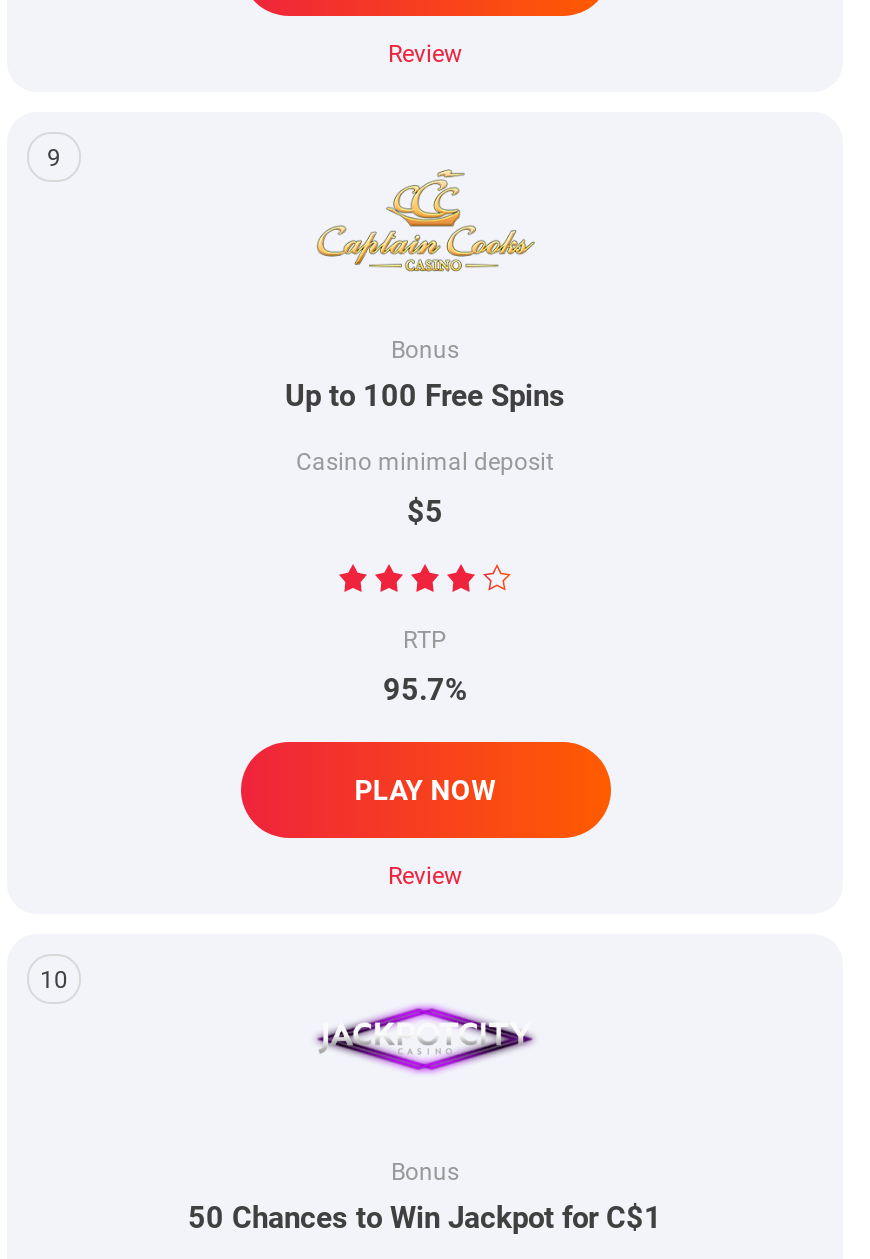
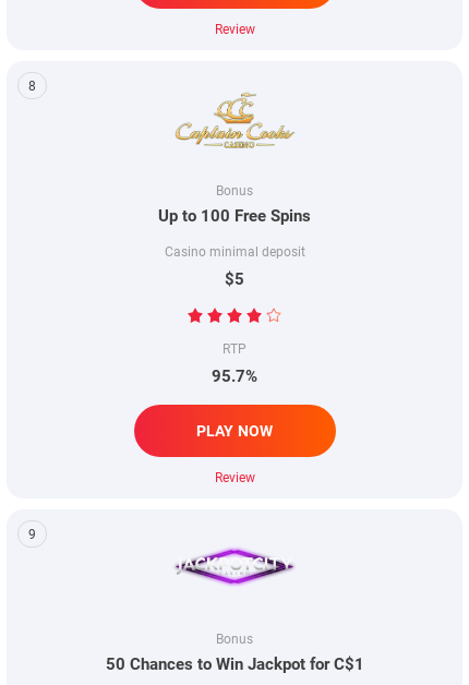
- 9
+ 8

- 10
+ 9
